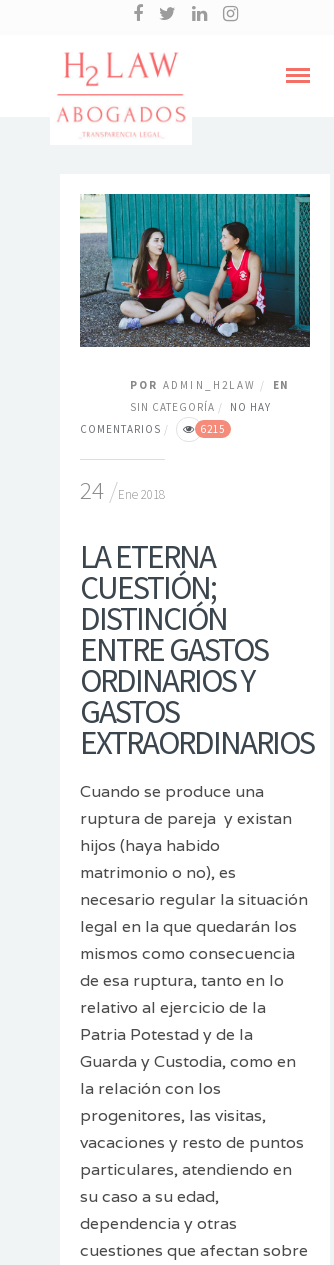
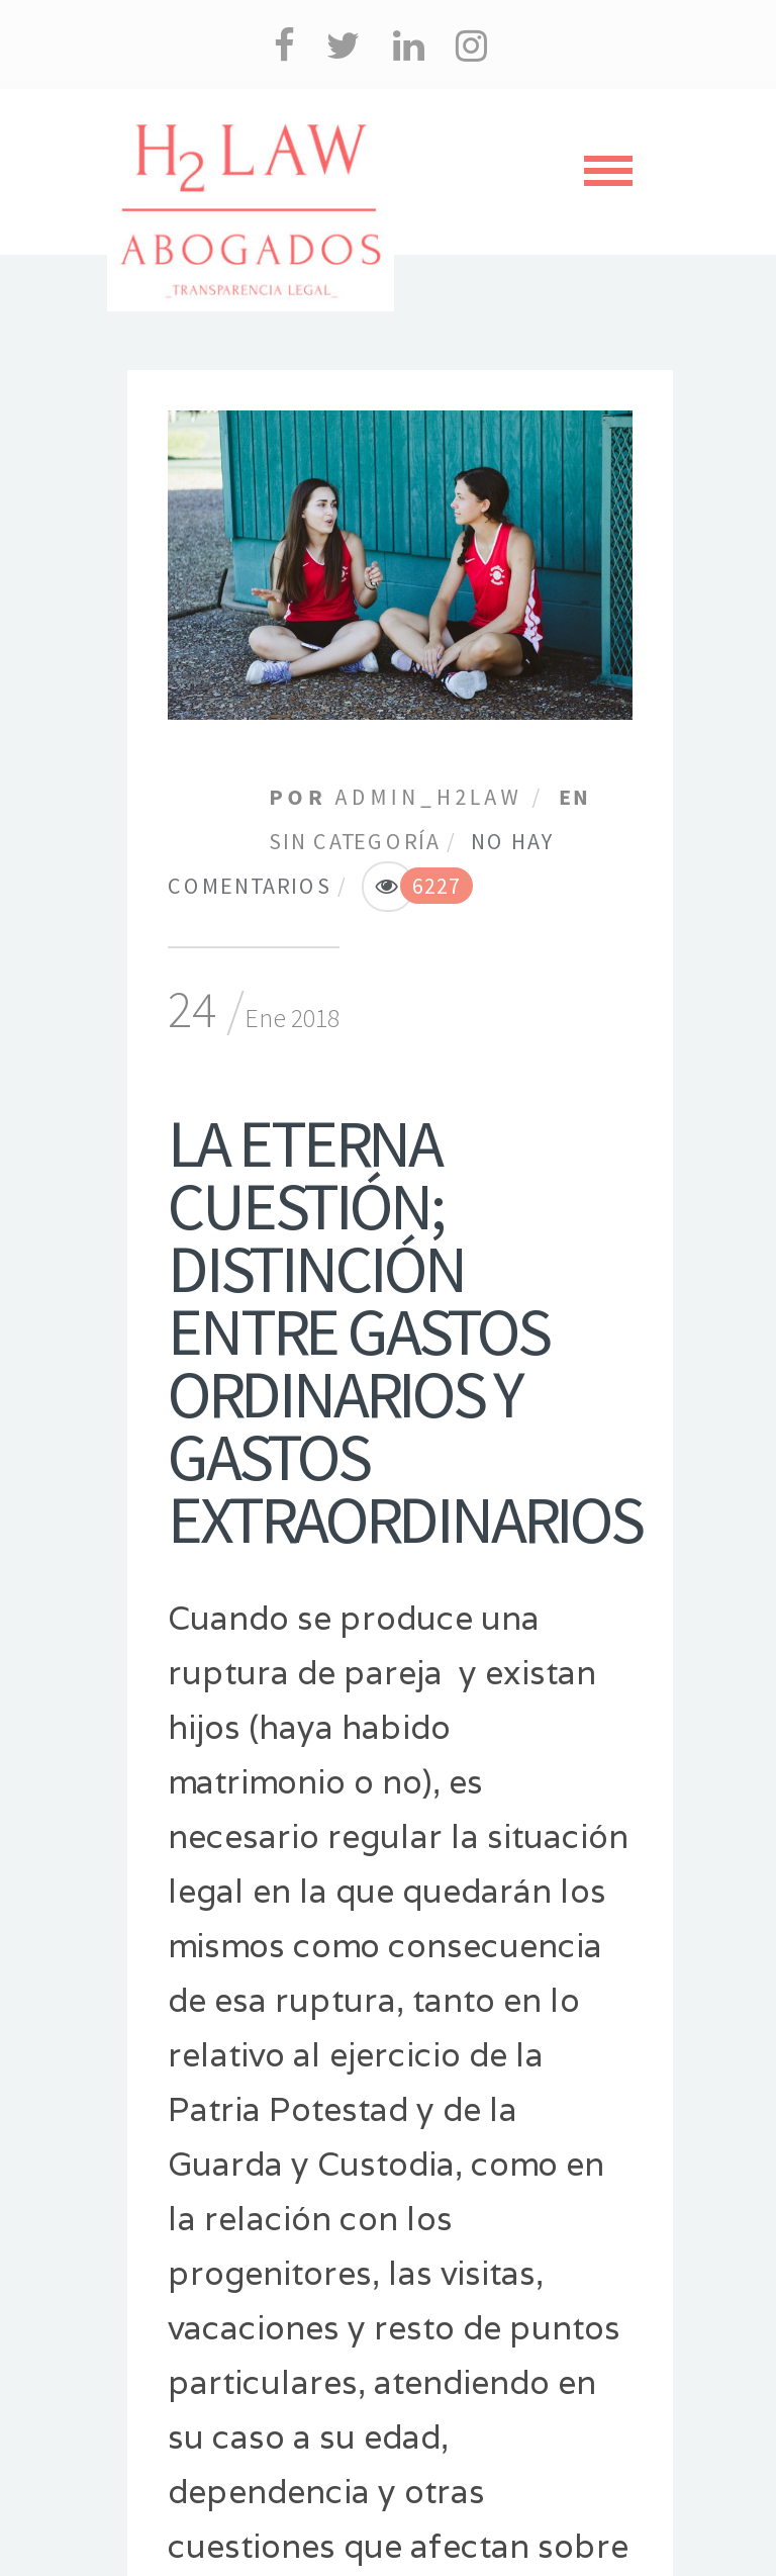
- 6215
+ 6227
